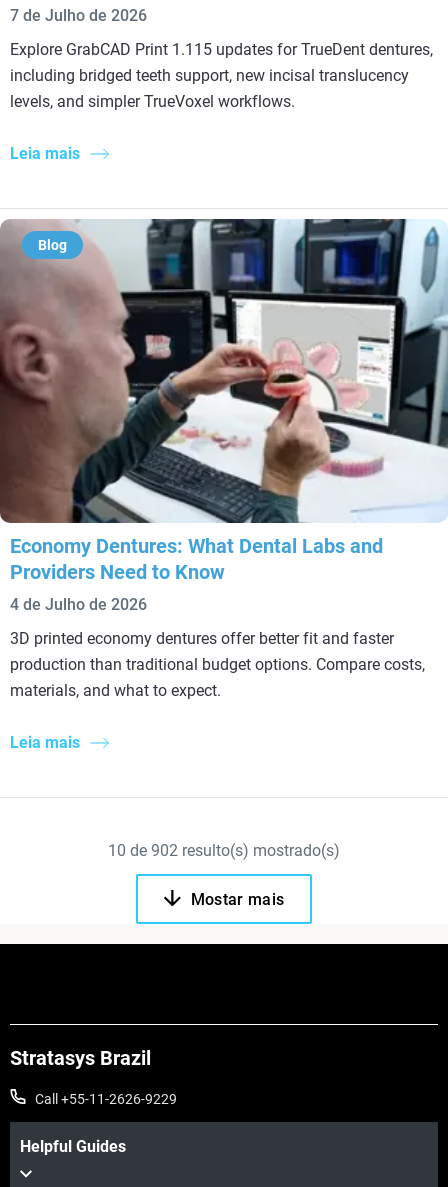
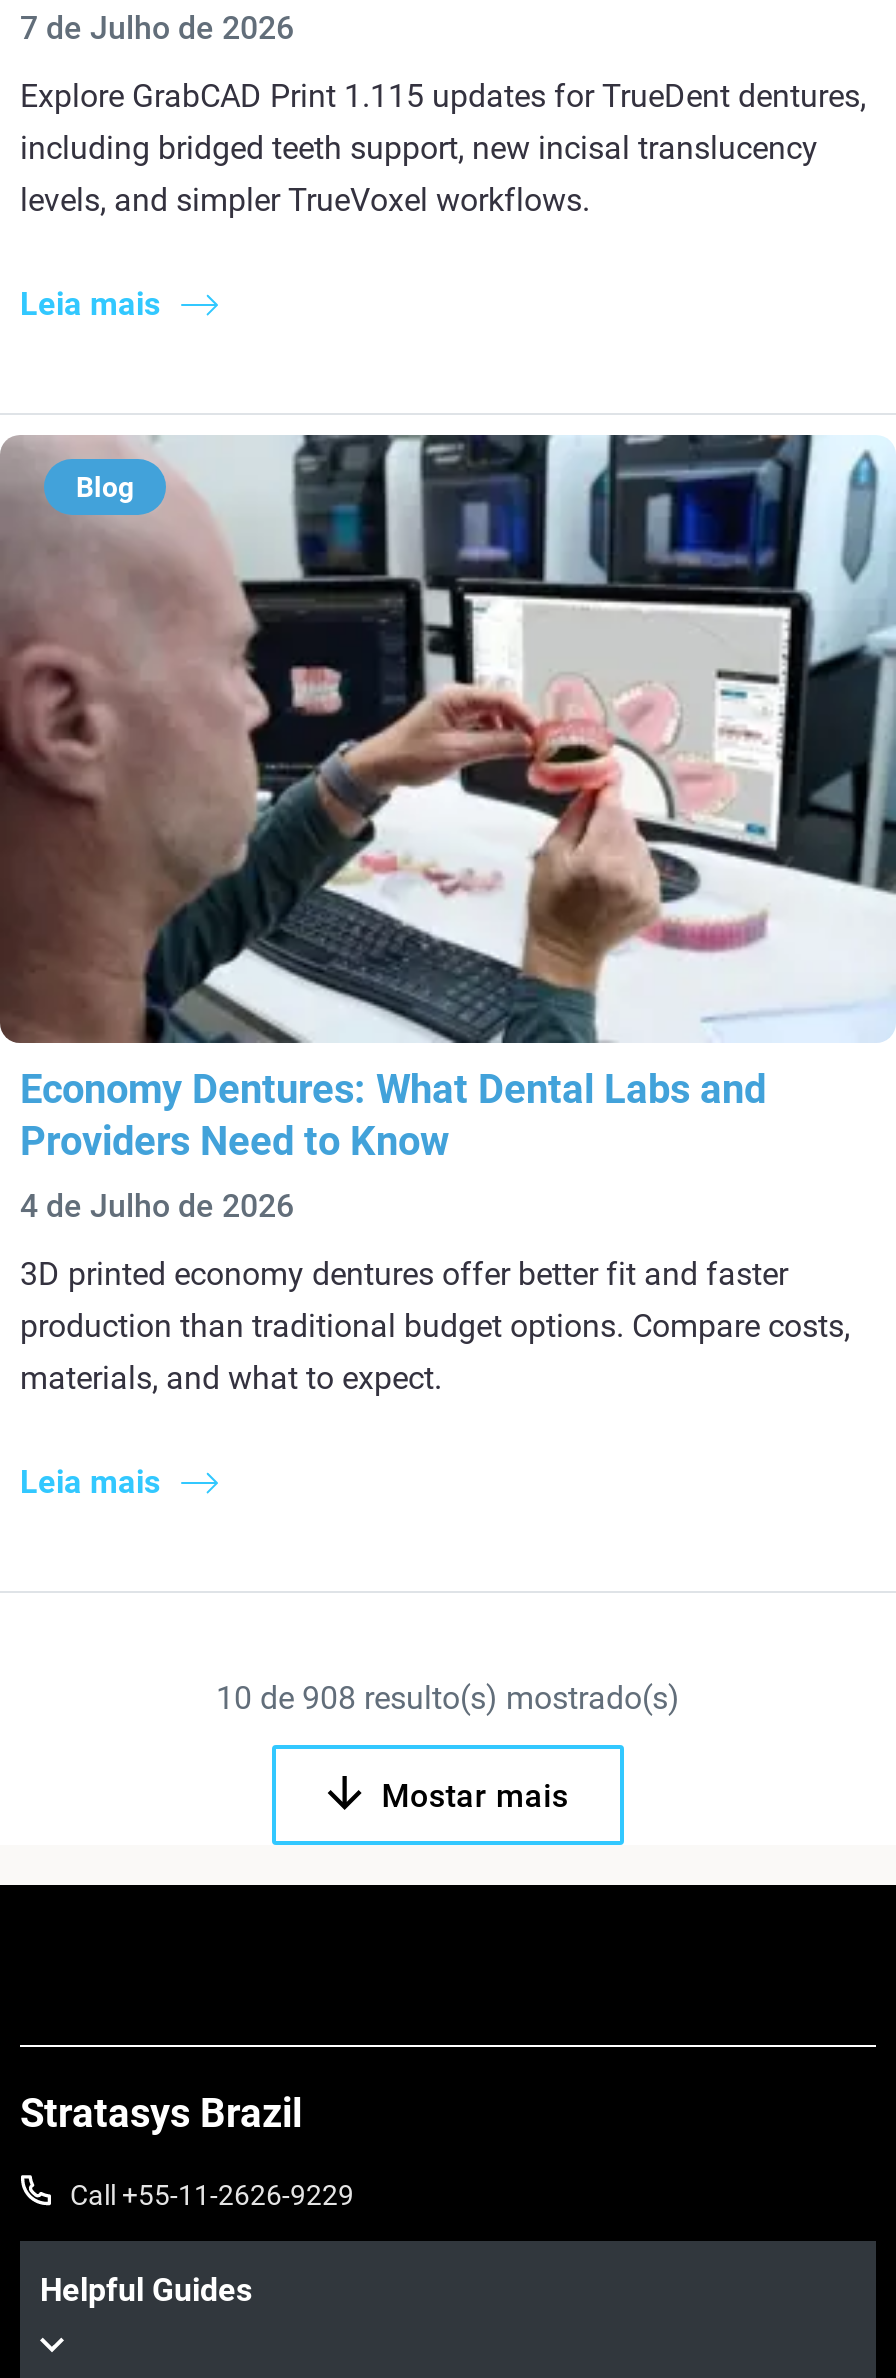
- 10 de 902 resulto(s) mostrado(s)
+ 10 de 908 resulto(s) mostrado(s)
